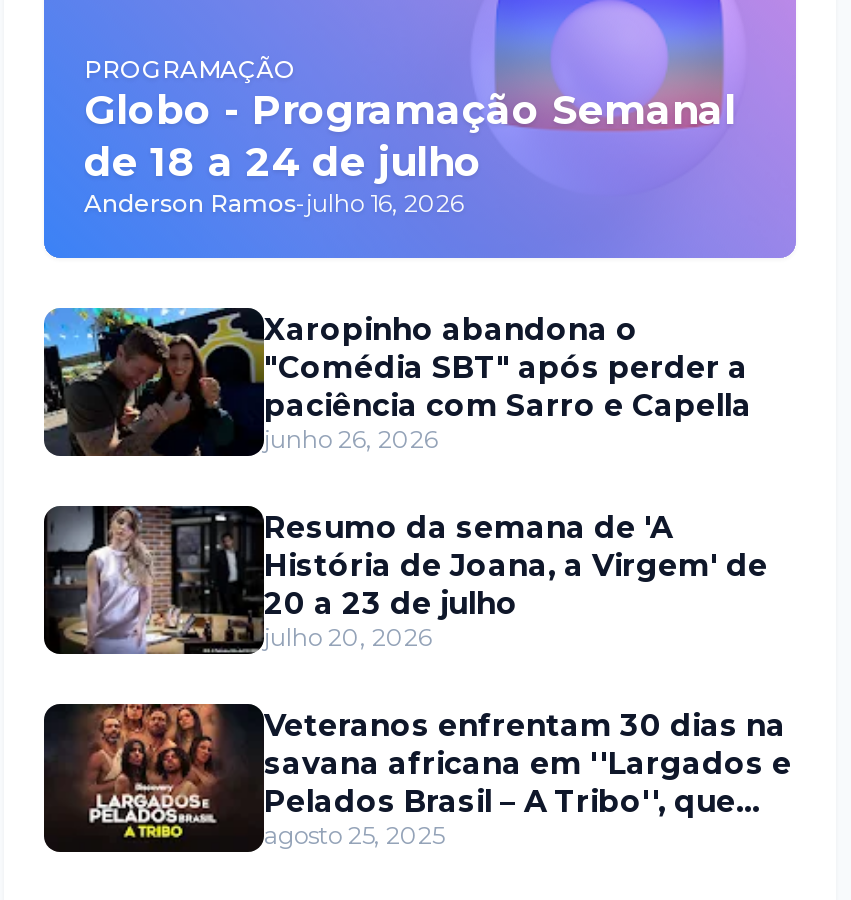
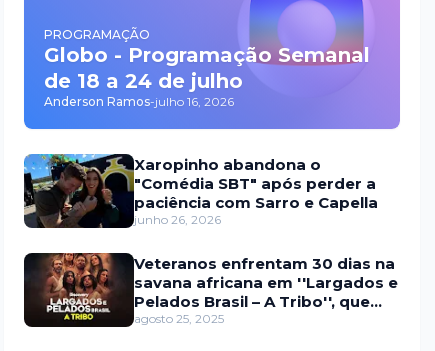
- [image]
- Resumo da semana de 'A
- História de Joana, a Virgem' de
- 20 a 23 de julho
- julho 20, 2026
